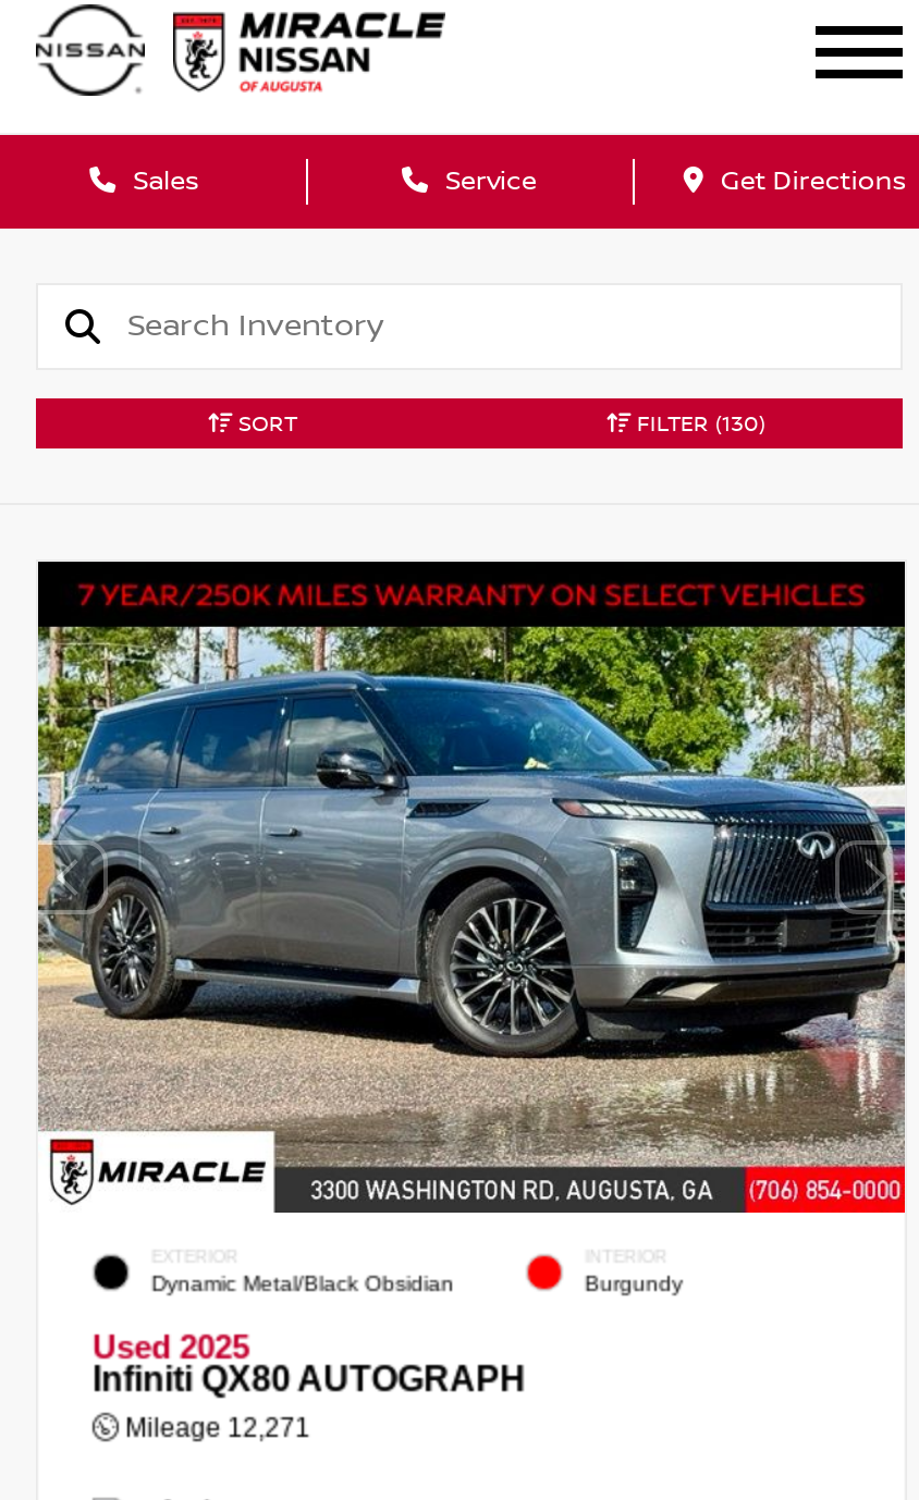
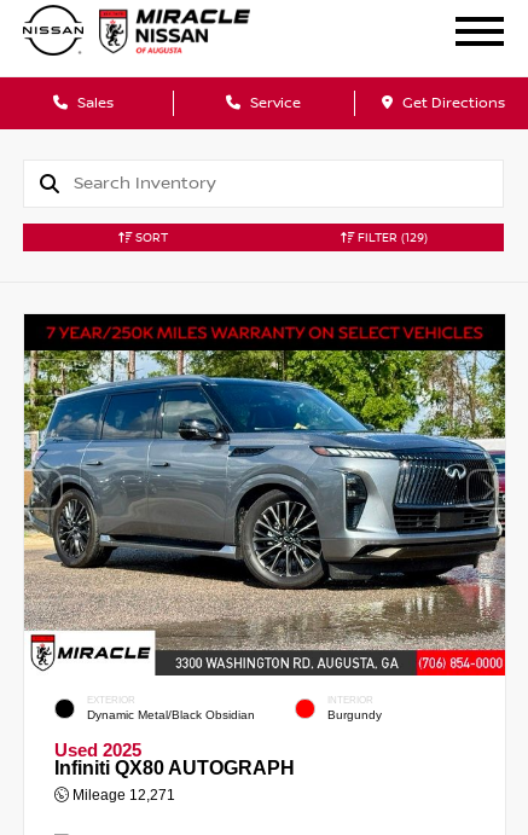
- FILTER (130)
+ FILTER (129)
